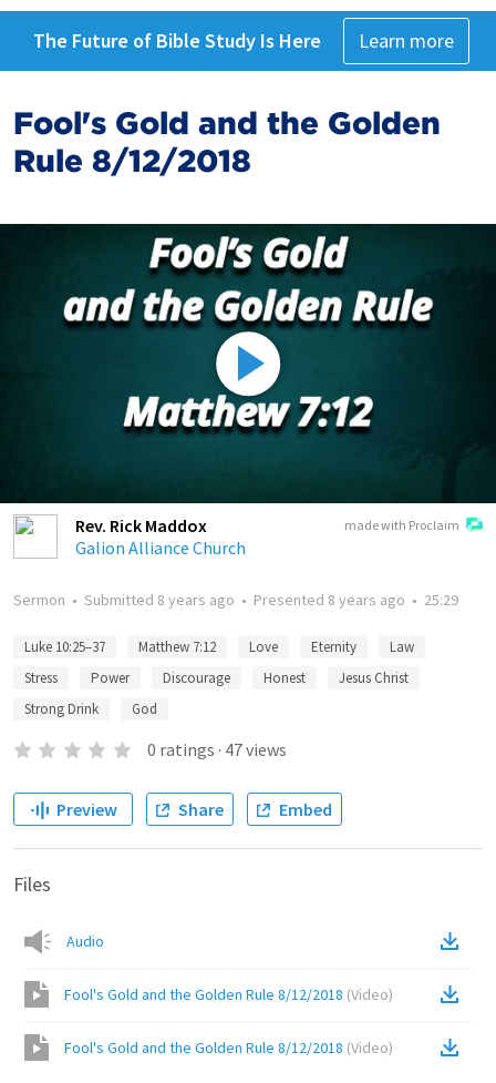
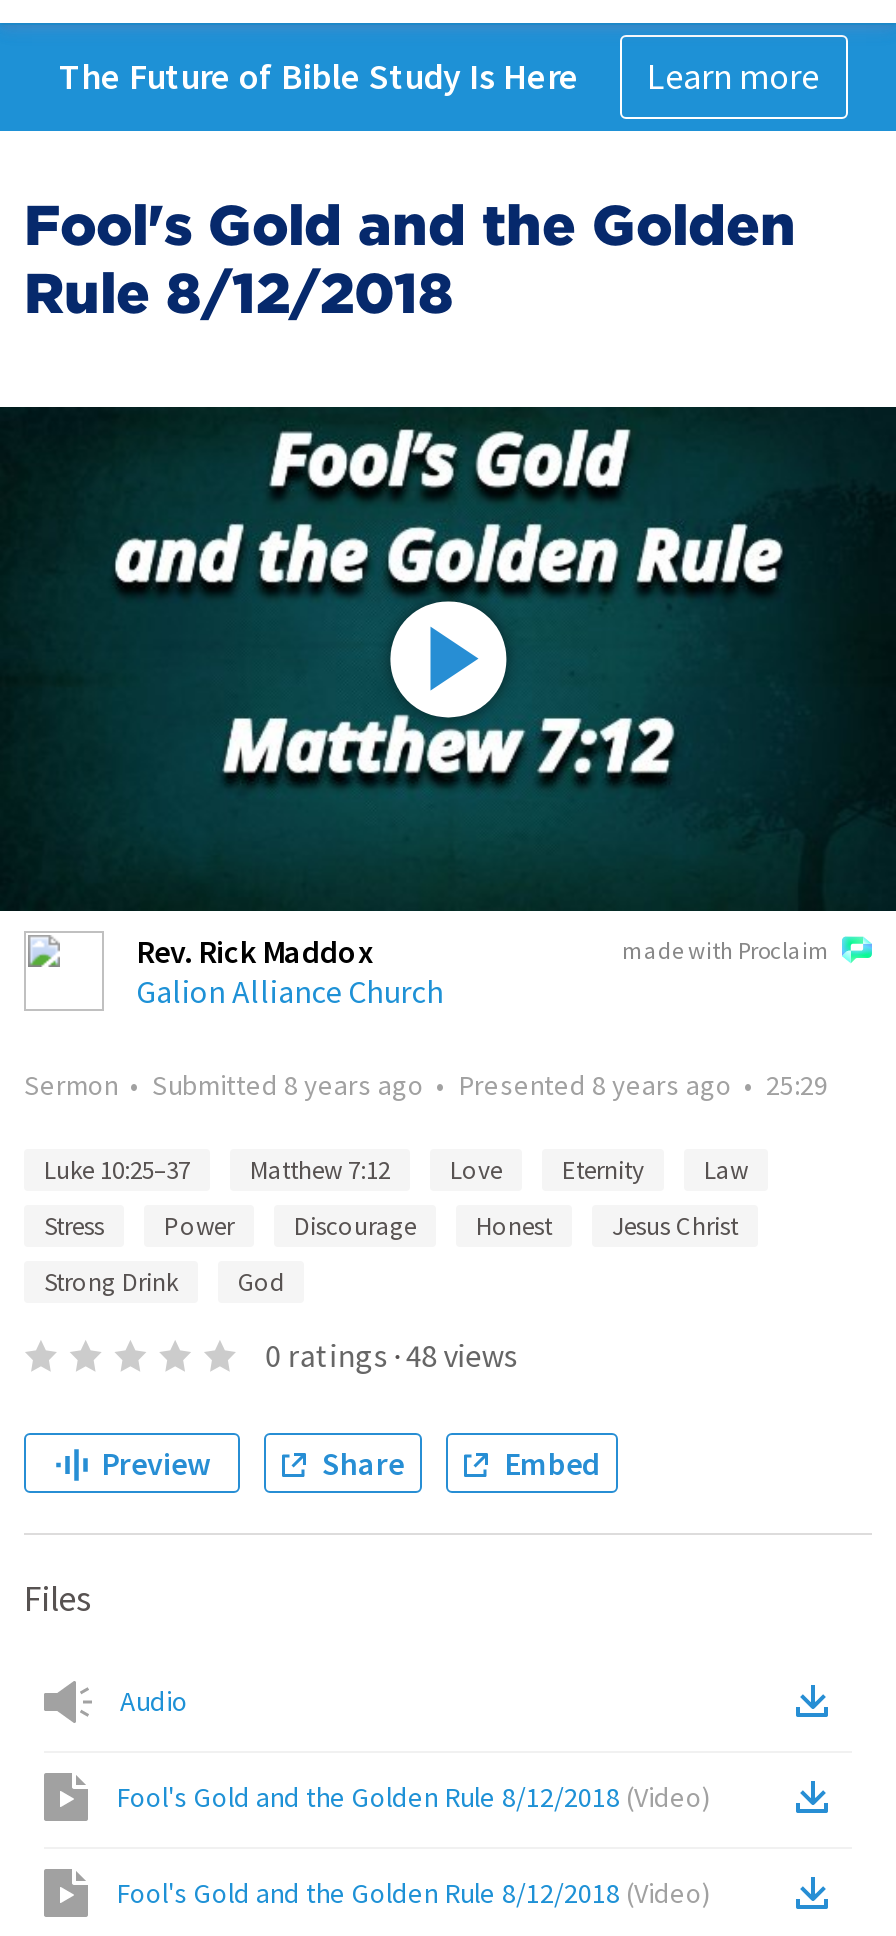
- 0 ratings · 47 views
+ 0 ratings · 48 views
